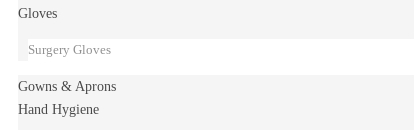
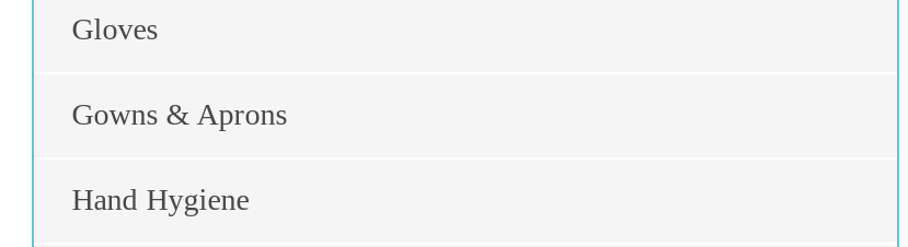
- Surgery Gloves

moved up: Gowns & Aprons
